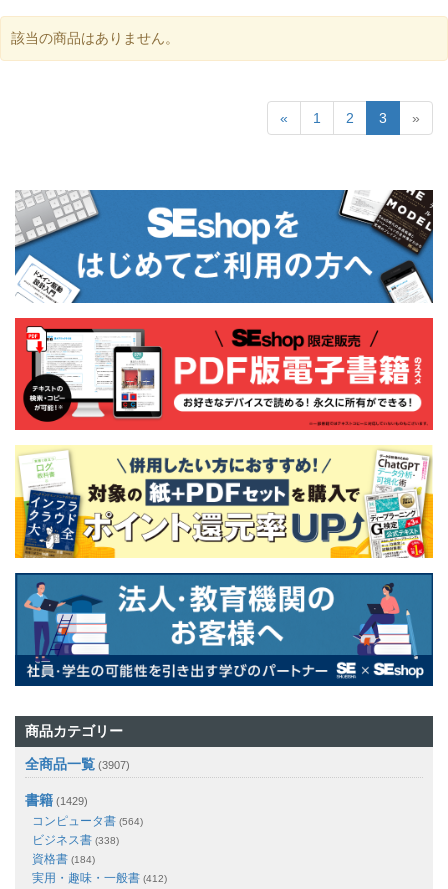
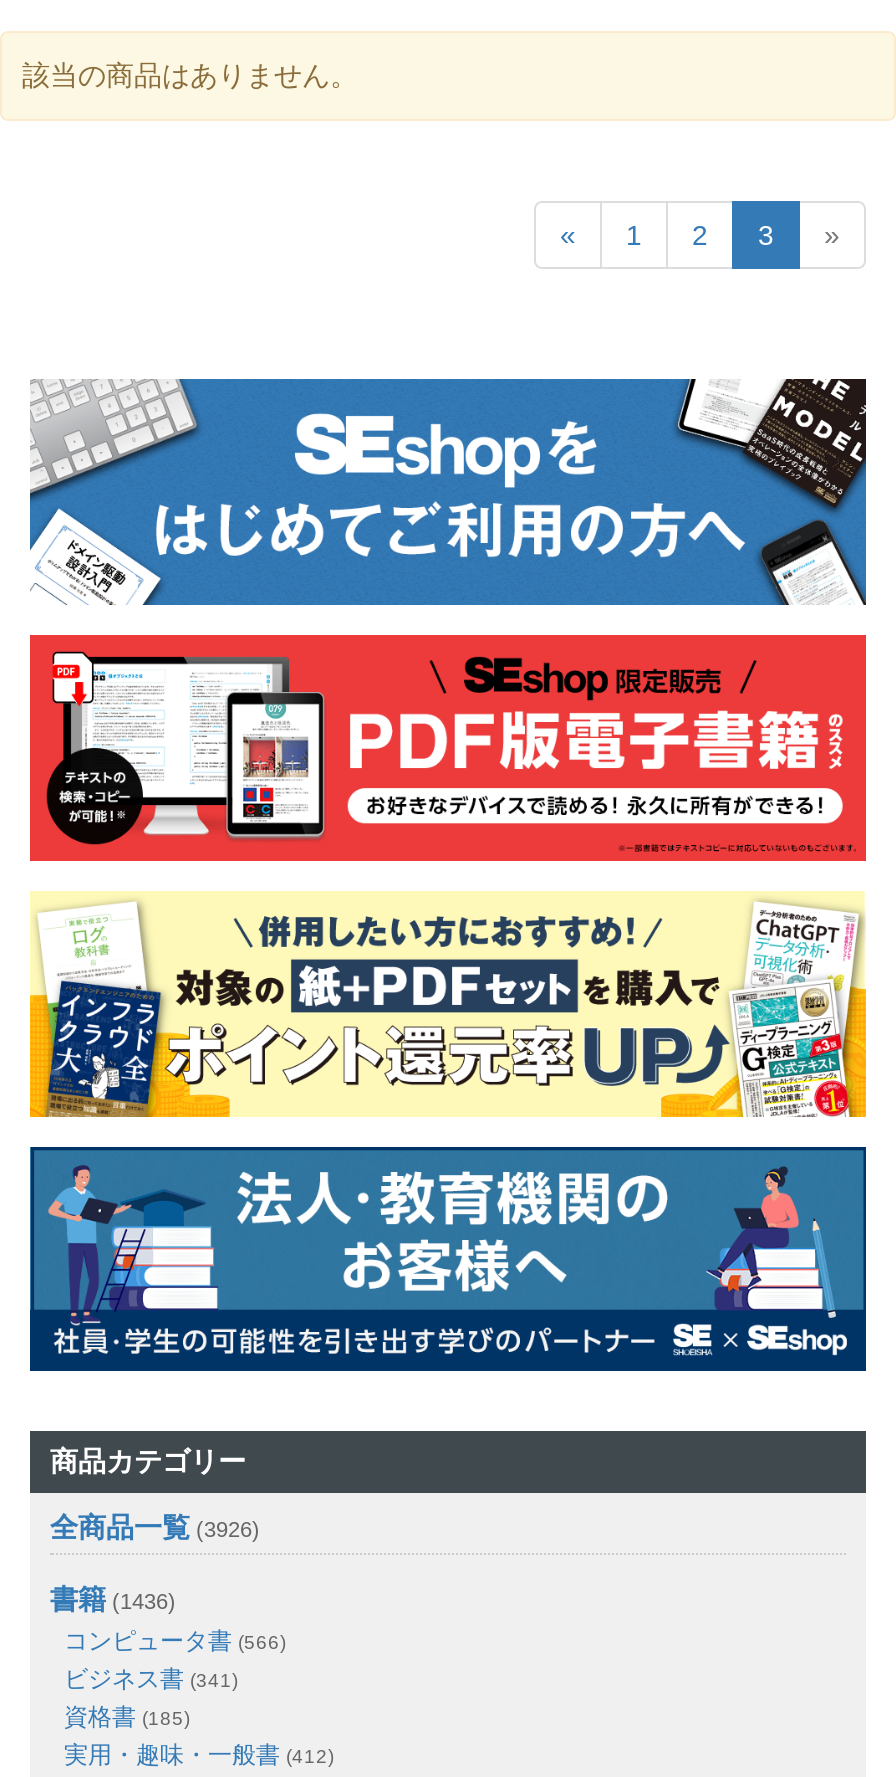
- 全商品一覧(3907)
+ 全商品一覧(3926)

- 書籍(1429)
+ 書籍(1436)

- コンピュータ書(564)
+ コンピュータ書(566)

- ビジネス書(338)
+ ビジネス書(341)

- 資格書(184)
+ 資格書(185)
